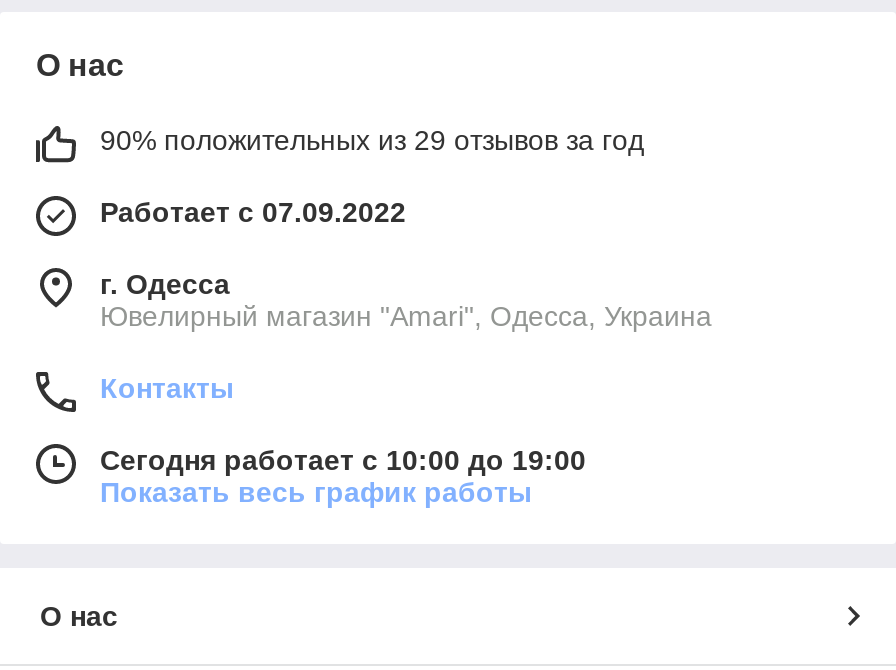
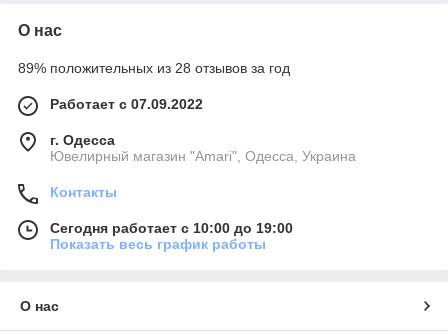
- 90% положительных из 29 отзывов за год
+ 89% положительных из 28 отзывов за год
